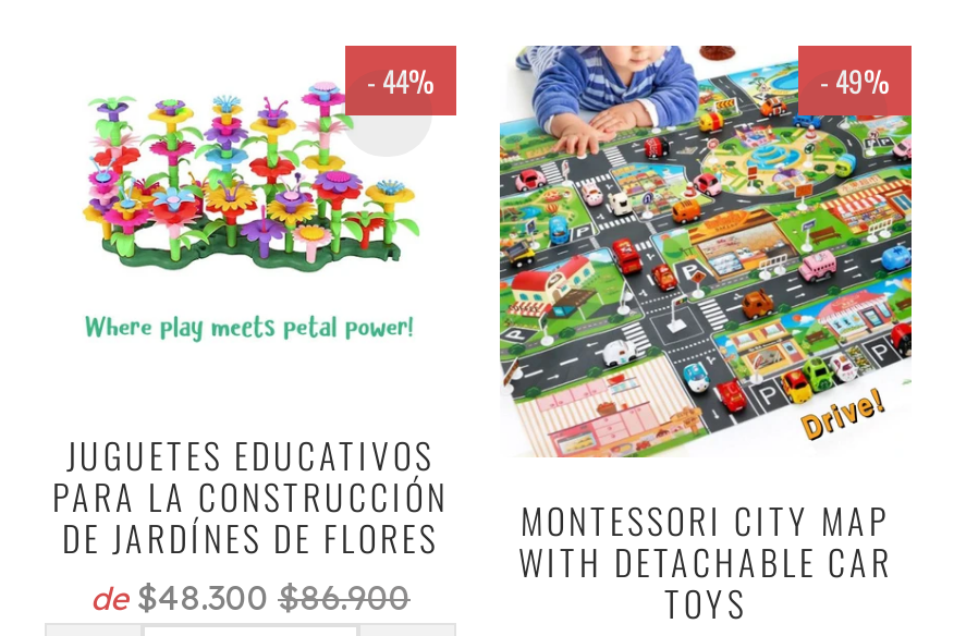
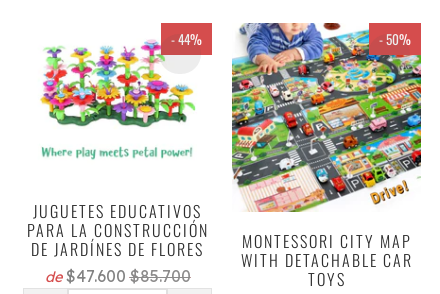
- - 49%
+ - 50%

- de $48.300 $86.900
+ de $47.600 $85.700
